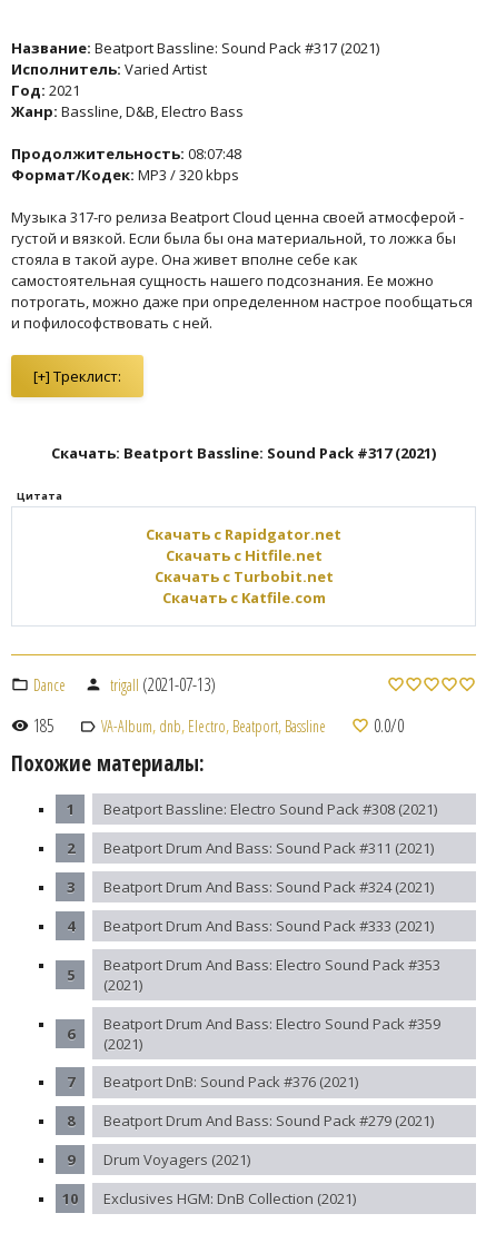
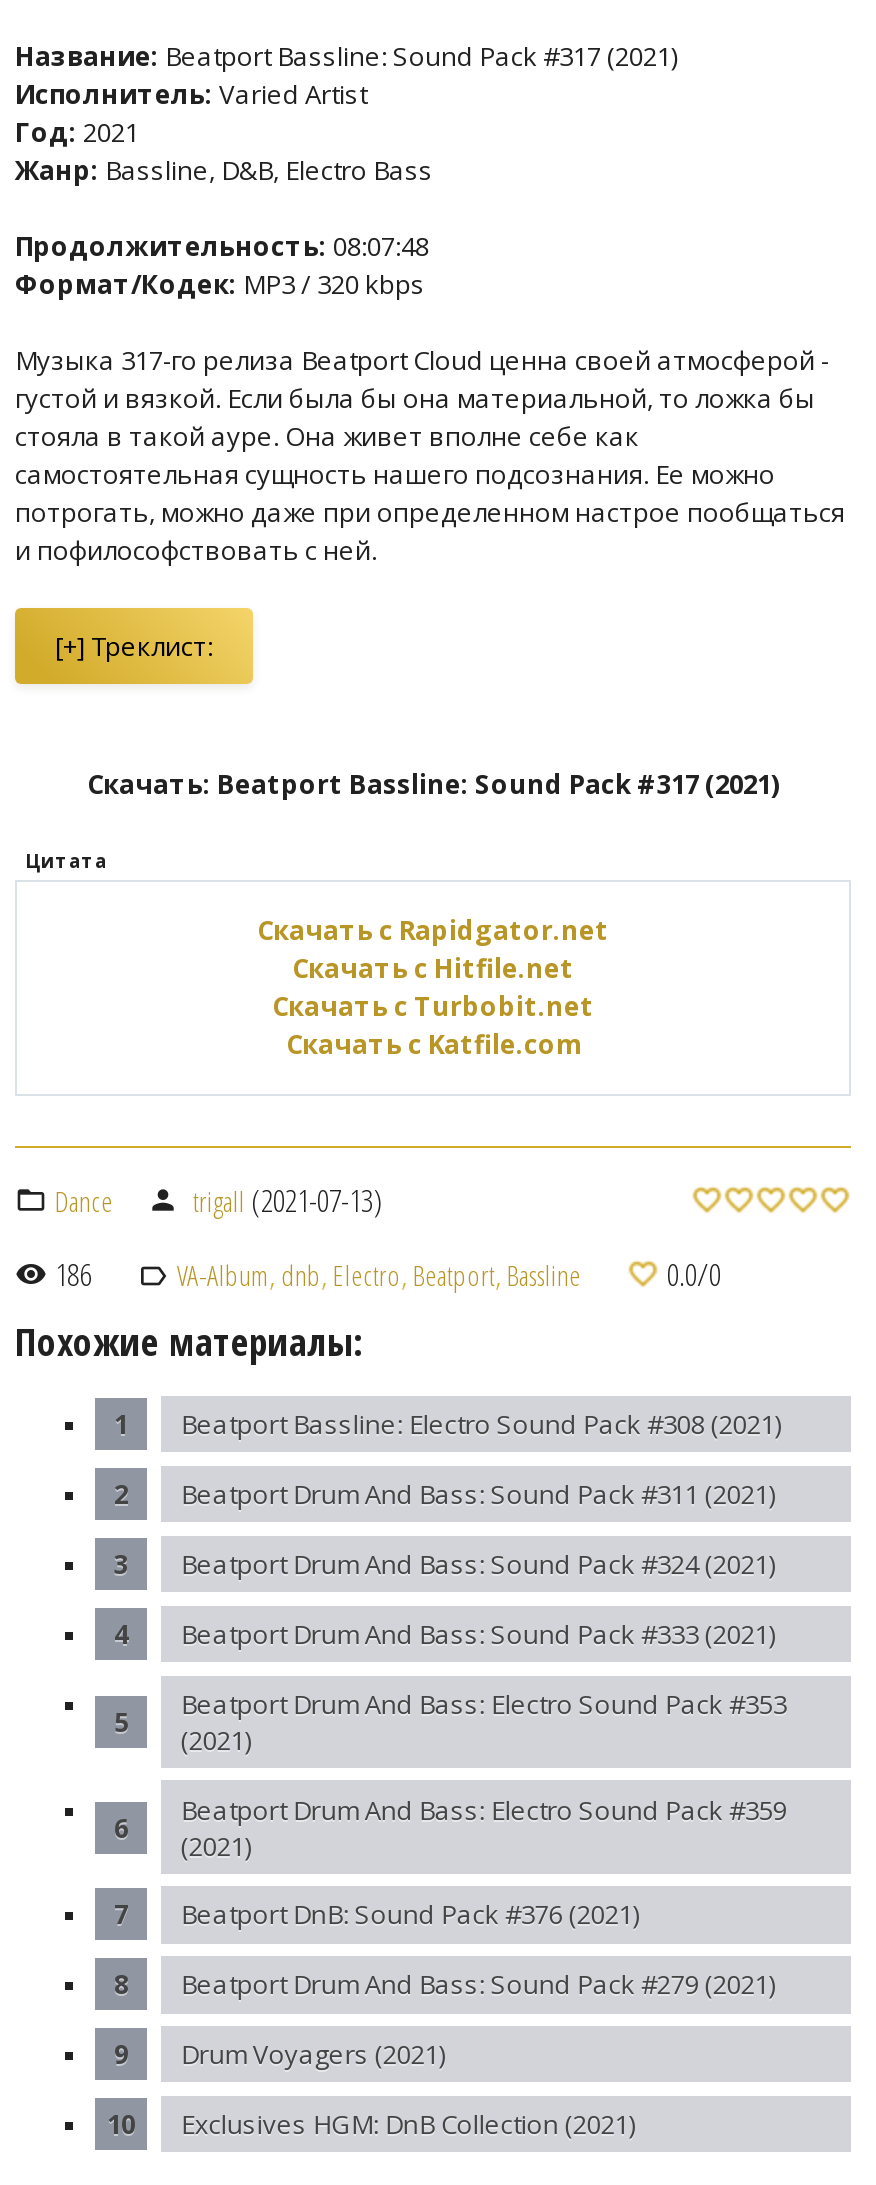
- 185
+ 186
